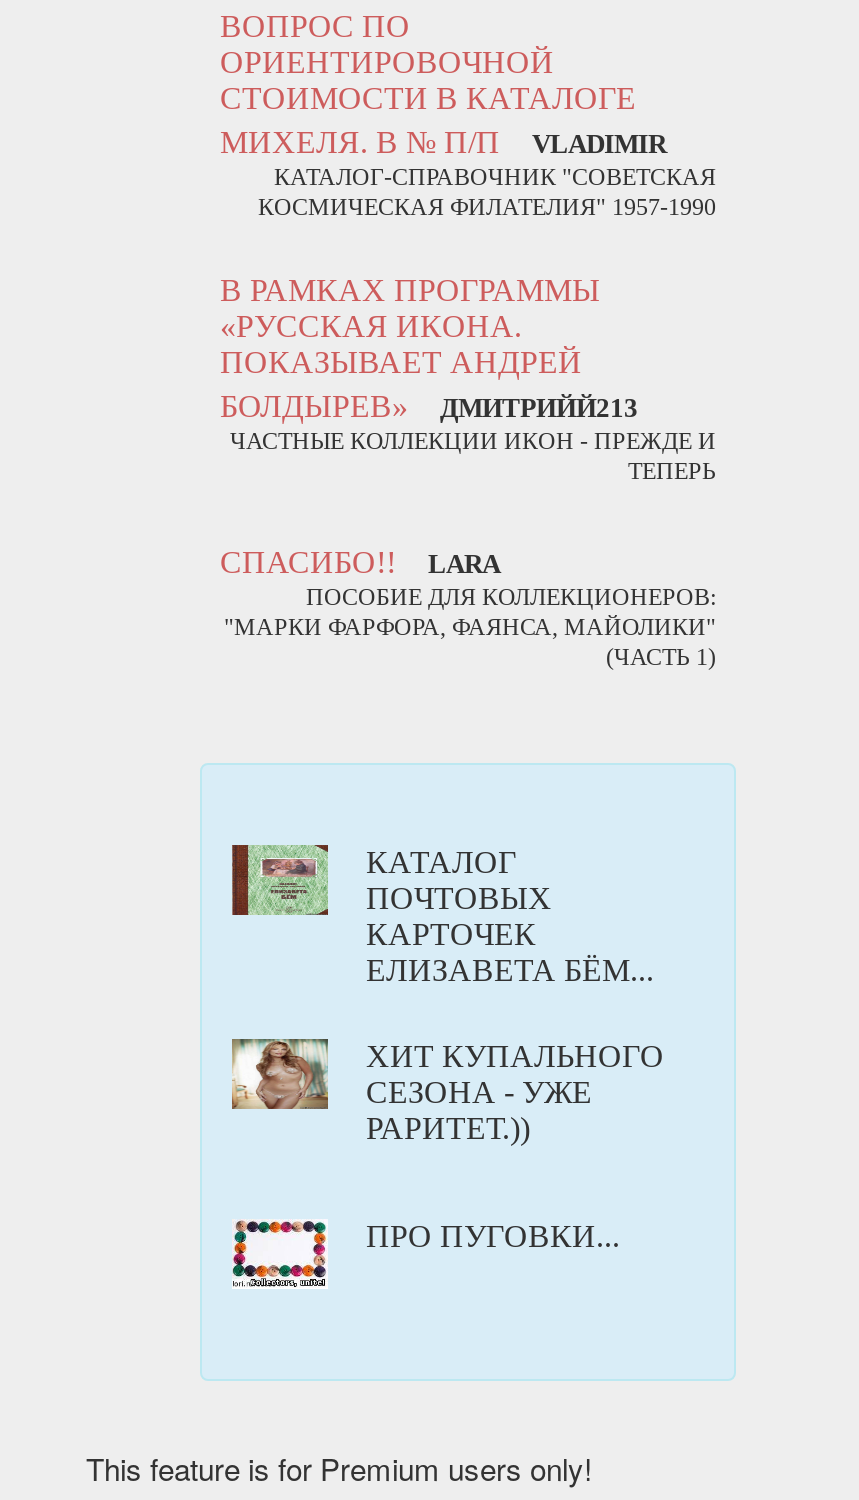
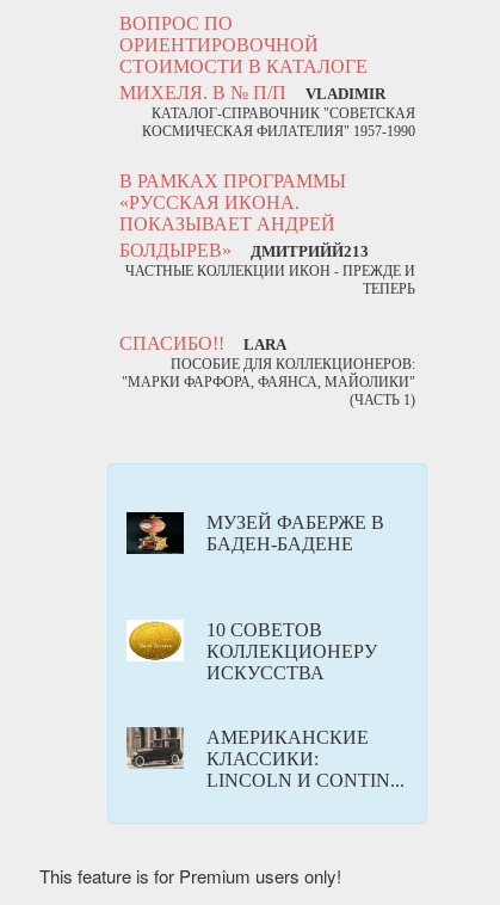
- [image]
- КАТАЛОГ
- ПОЧТОВЫХ
- КАРТОЧЕК
- ЕЛИЗАВЕТА БЁМ...
+ [image]
+ МУЗЕЙ ФАБЕРЖЕ В
+ БАДЕН-БАДЕНЕ

- [image]
- ХИТ КУПАЛЬНОГО
- СЕЗОНА - УЖЕ
- РАРИТЕТ.))
+ [image]
+ 10 СОВЕТОВ
+ КОЛЛЕКЦИОНЕРУ
+ ИСКУССТВА

- [image]
- ПРО ПУГОВКИ...
+ [image]
+ АМЕРИКАНСКИЕ
+ КЛАССИКИ:
+ LINCOLN И CONTIN...
